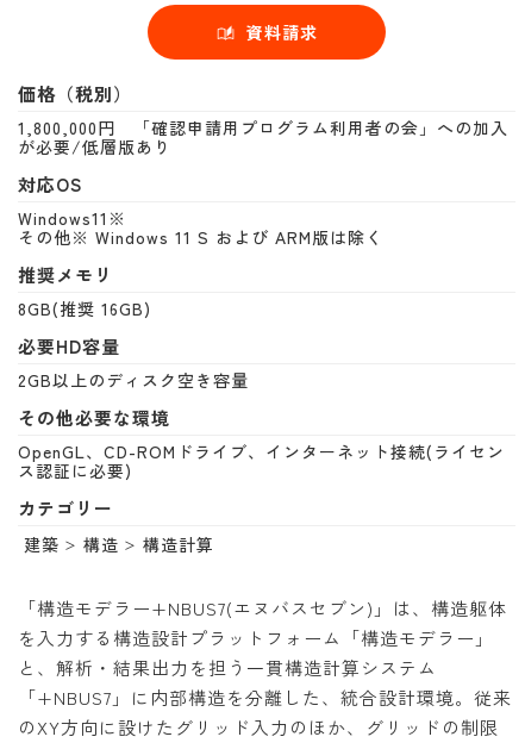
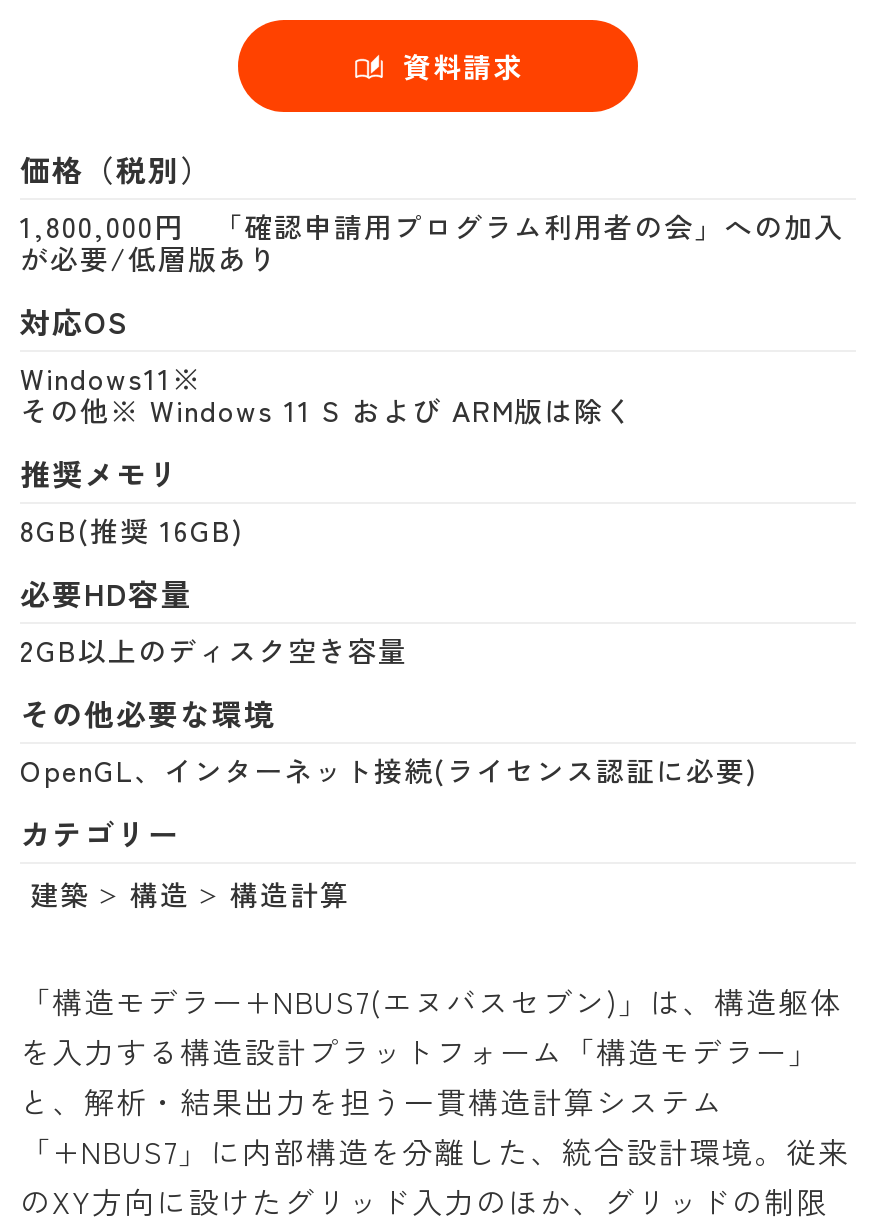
- OpenGL、CD-ROMドライブ、インターネット接続(ライセン
- ス認証に必要)
+ OpenGL、インターネット接続(ライセンス認証に必要)
